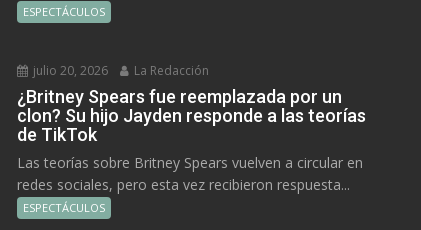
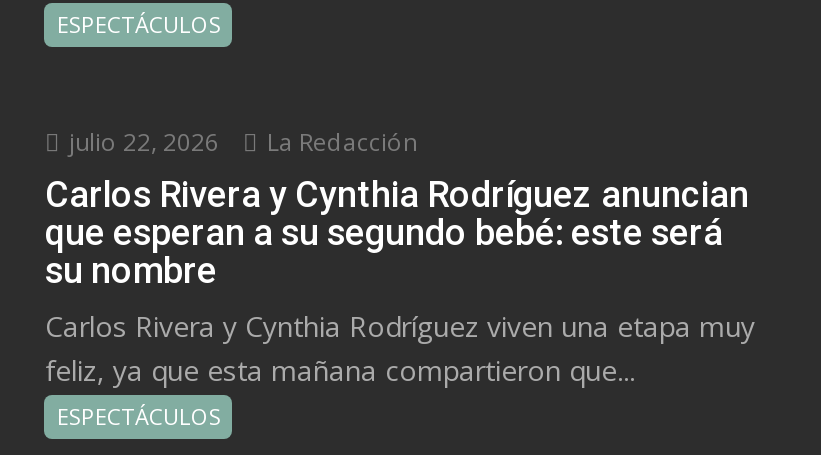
- julio 20, 2026 La Redacción
+ julio 22, 2026 La Redacción

- ¿Britney Spears fue reemplazada por un
- clon? Su hijo Jayden responde a las teorías
- de TikTok
- Las teorías sobre Britney Spears vuelven a circular en
- redes sociales, pero esta vez recibieron respuesta...
+ Carlos Rivera y Cynthia Rodríguez anuncian
+ que esperan a su segundo bebé: este será
+ su nombre
+ Carlos Rivera y Cynthia Rodríguez viven una etapa muy
+ feliz, ya que esta mañana compartieron que...
